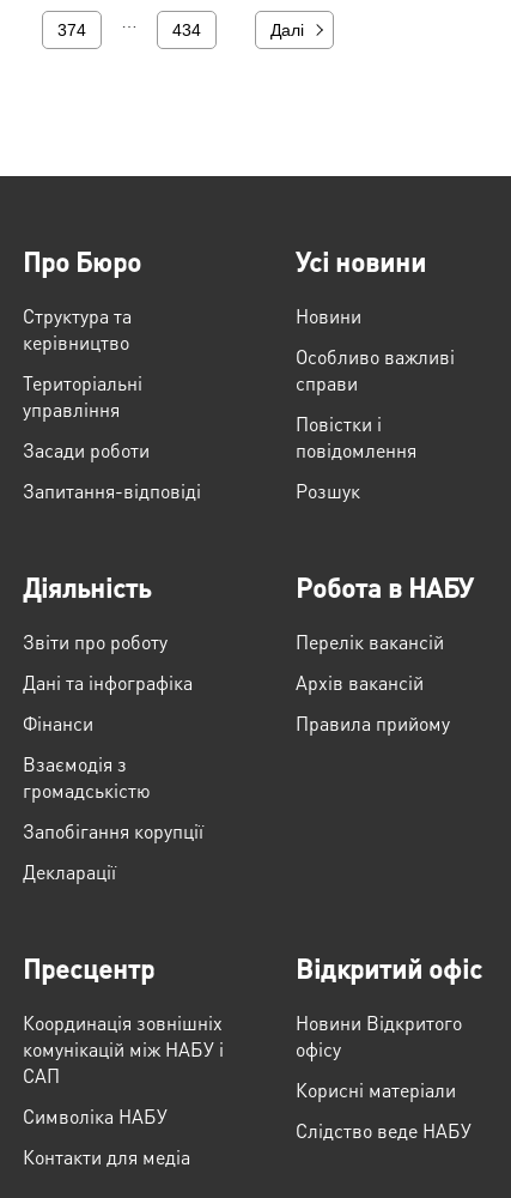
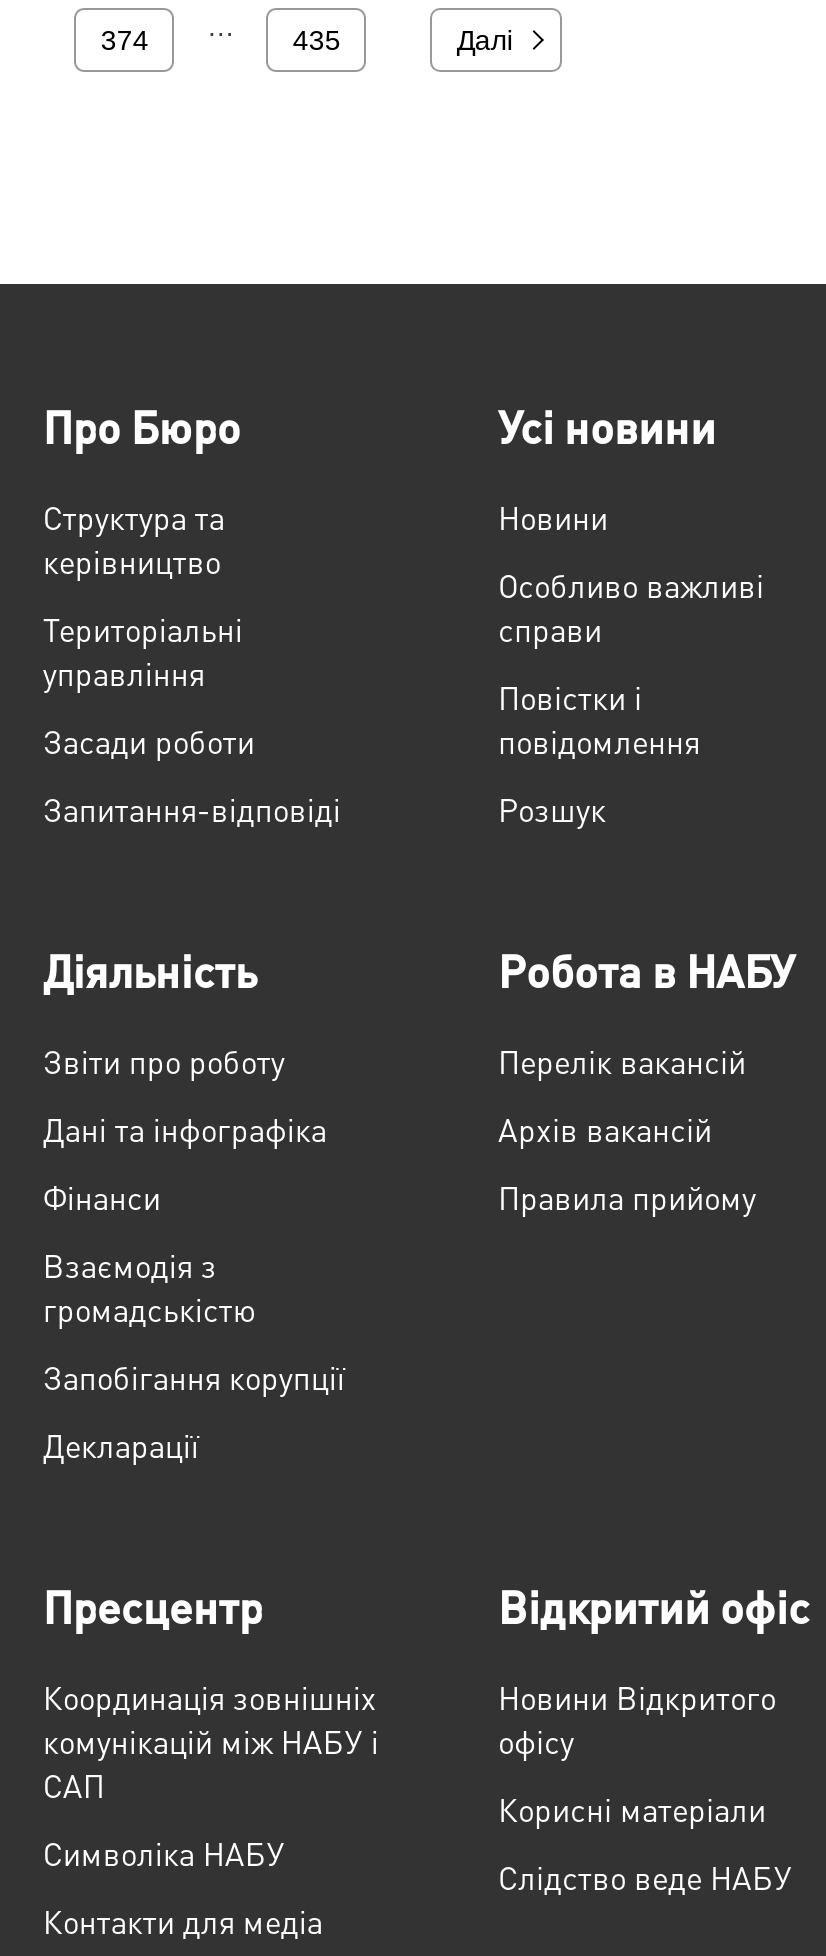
- 434
+ 435
